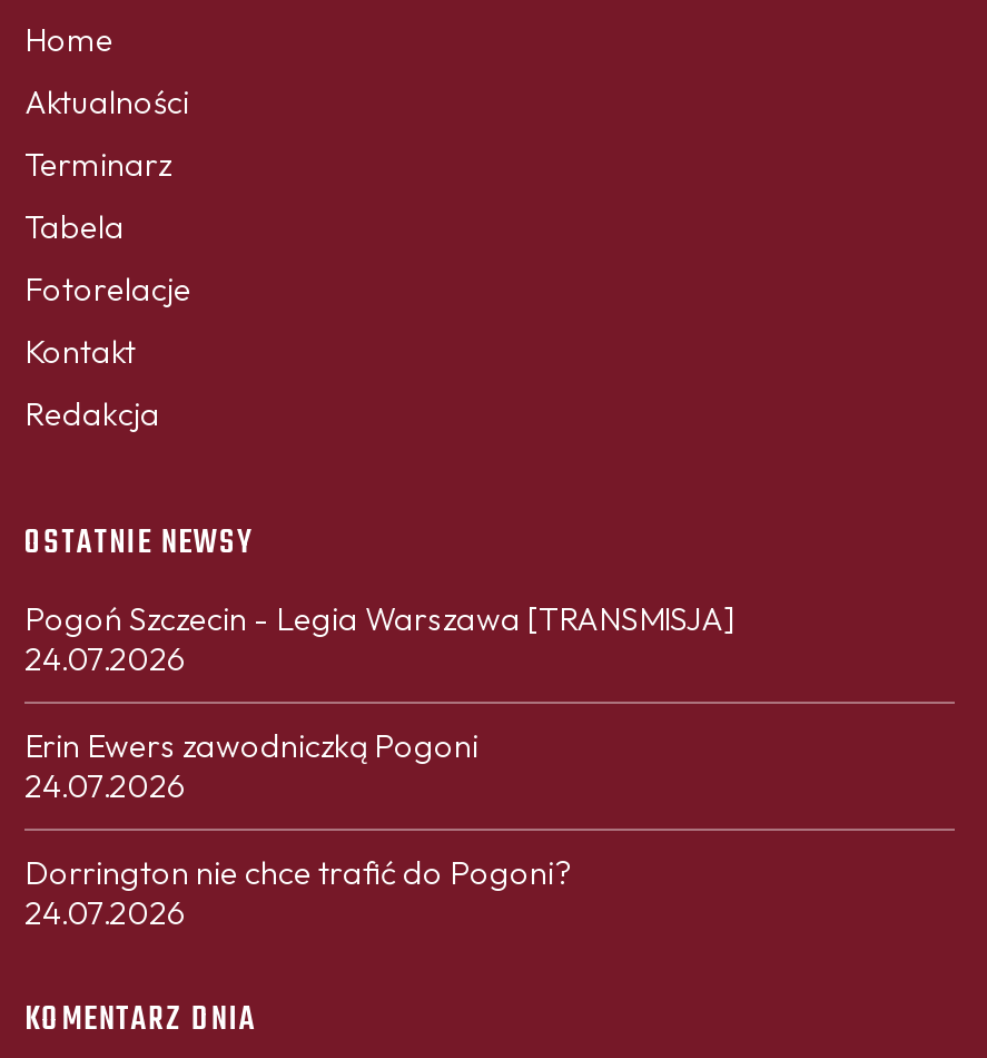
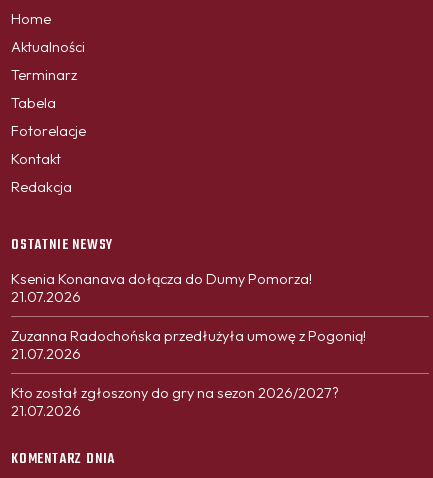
- Pogoń Szczecin - Legia Warszawa [TRANSMISJA]
- 24.07.2026
+ Ksenia Konanava dołącza do Dumy Pomorza!
+ 21.07.2026

- Erin Ewers zawodniczką Pogoni
- 24.07.2026
+ Zuzanna Radochońska przedłużyła umowę z Pogonią!
+ 21.07.2026

- Dorrington nie chce trafić do Pogoni?
- 24.07.2026
+ Kto został zgłoszony do gry na sezon 2026/2027?
+ 21.07.2026
